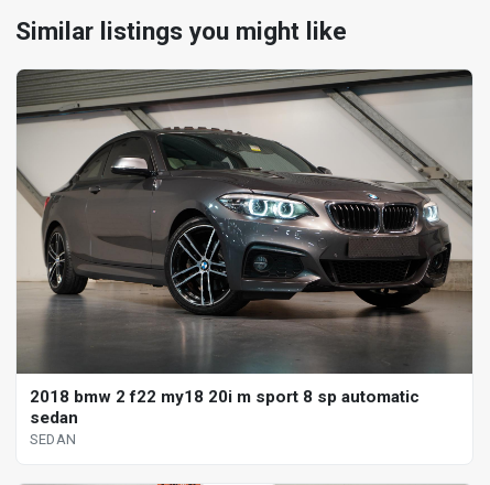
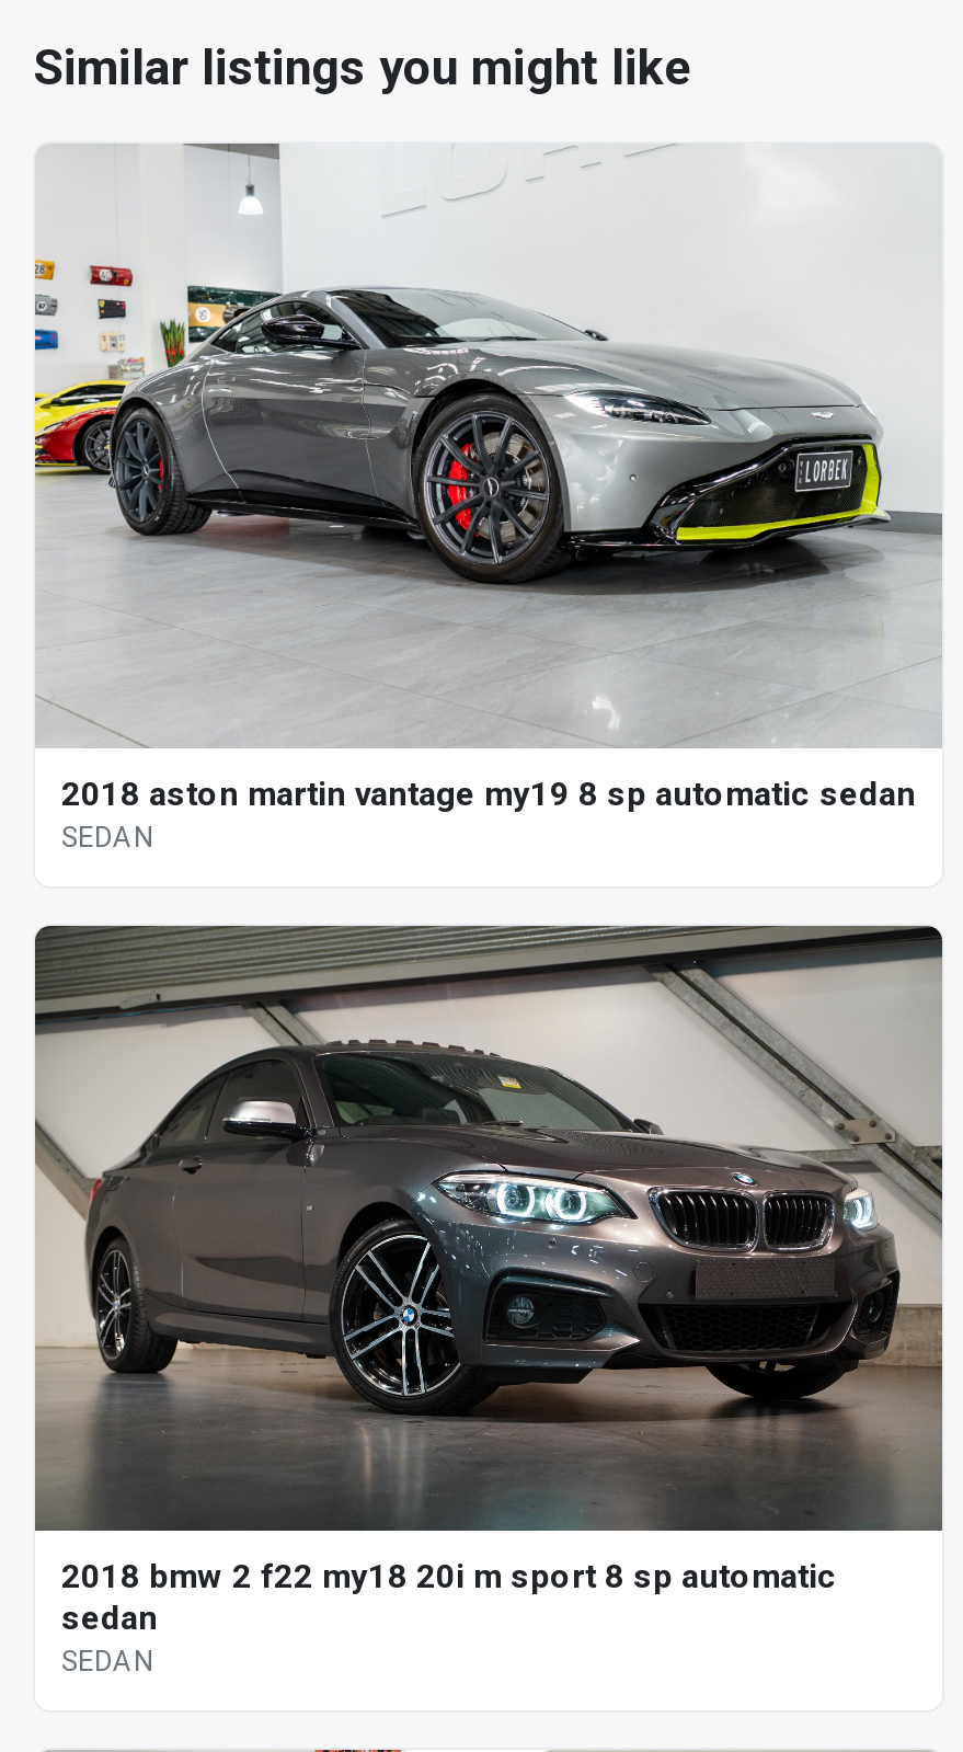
+ [image]
+ 2018 aston martin vantage my19 8 sp automatic sedan
+ SEDAN
